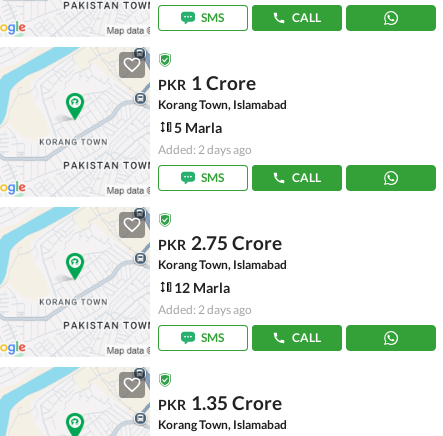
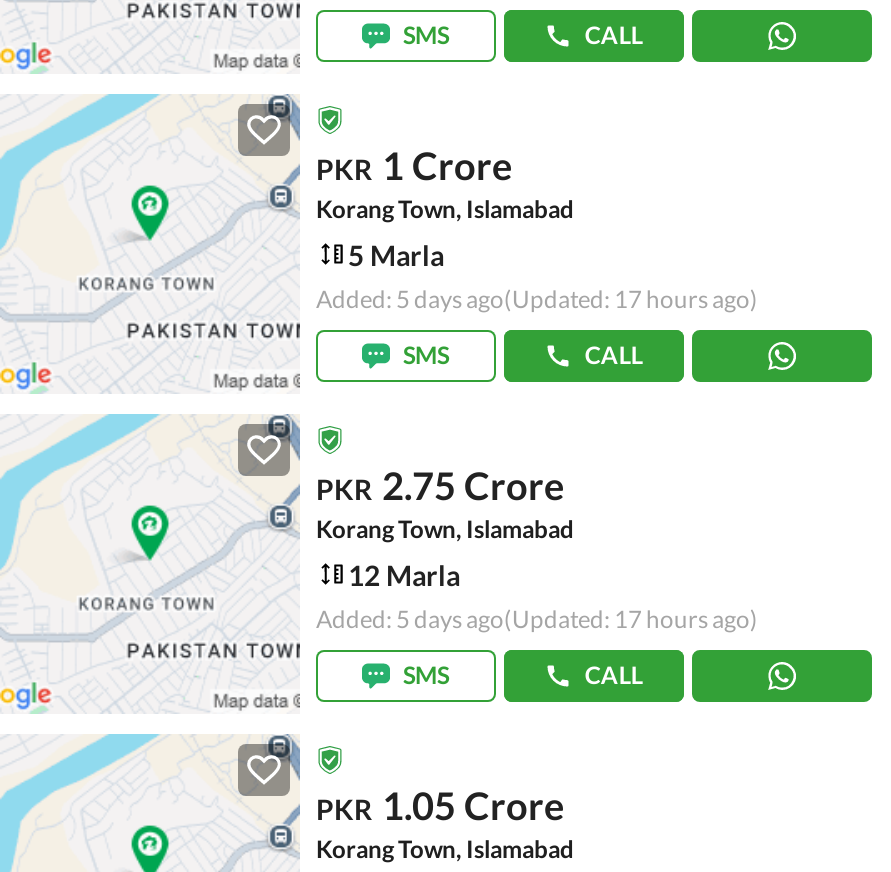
- Added: 2 days ago
+ Added: 5 days ago(Updated: 17 hours ago)

- Added: 2 days ago
+ Added: 5 days ago(Updated: 17 hours ago)

- PKR 1.35 Crore
+ PKR 1.05 Crore
